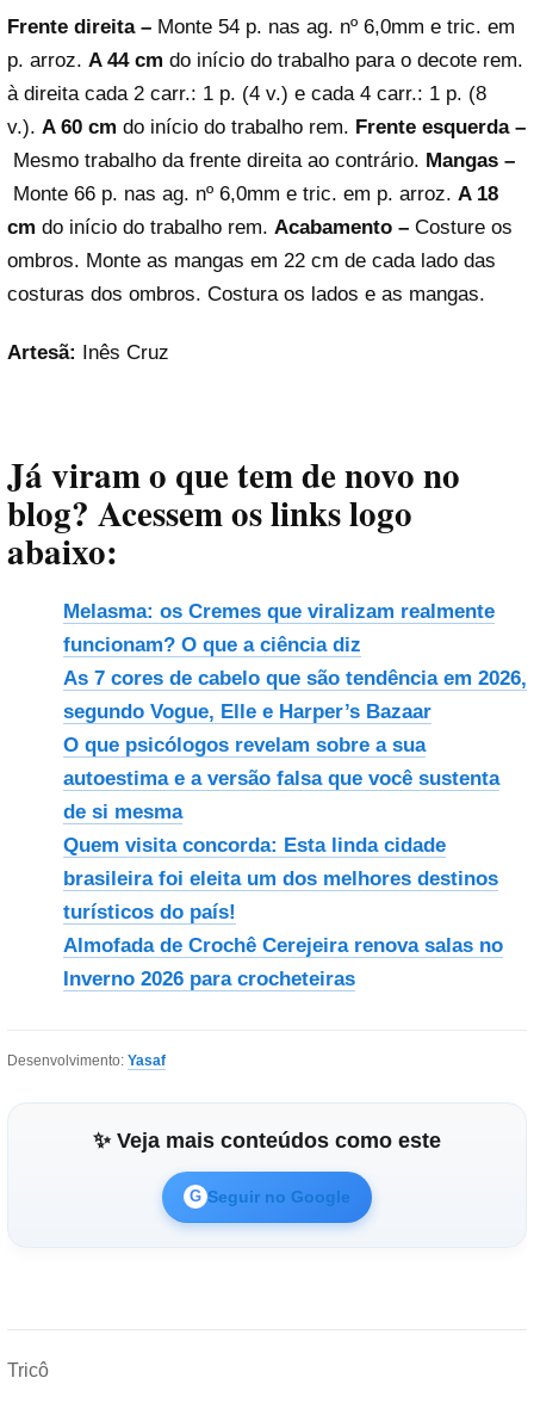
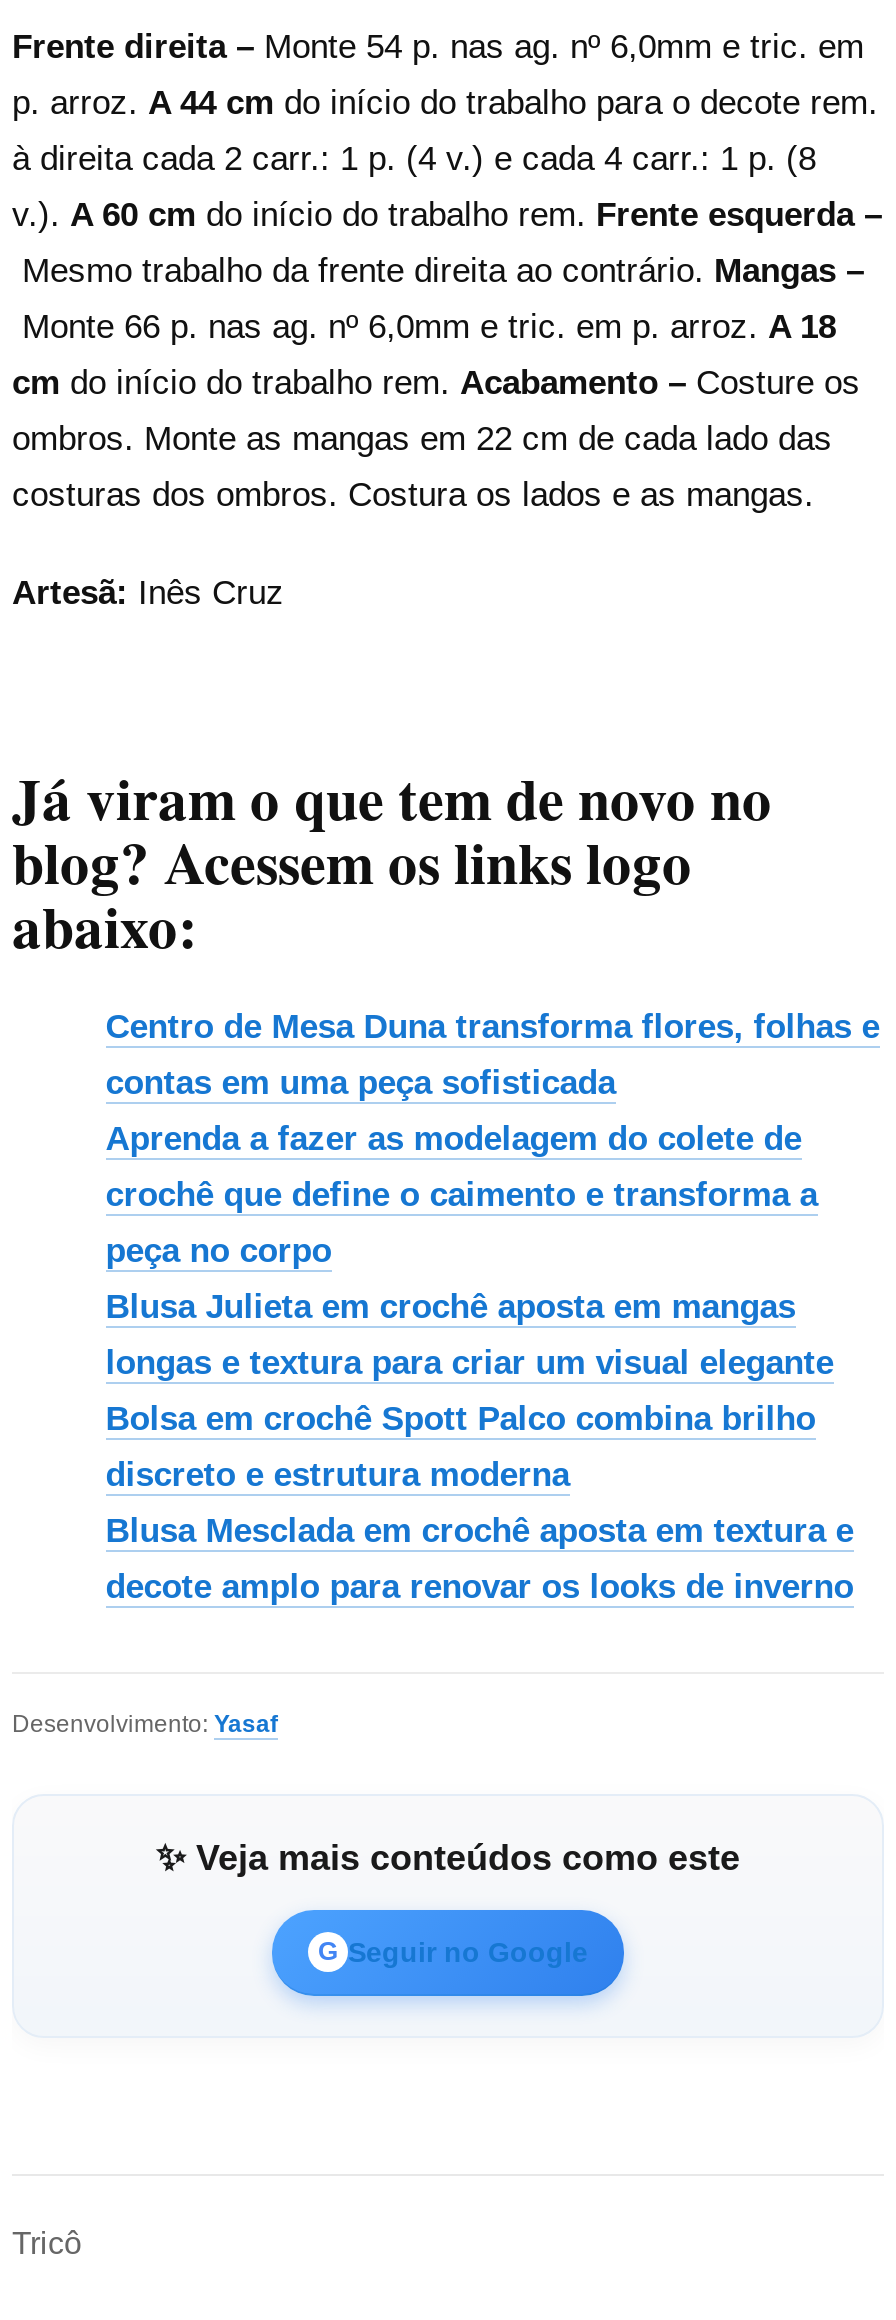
- Melasma: os Cremes que viralizam realmente
- funcionam? O que a ciência diz
- As 7 cores de cabelo que são tendência em 2026,
- segundo Vogue, Elle e Harper’s Bazaar
- O que psicólogos revelam sobre a sua
- autoestima e a versão falsa que você sustenta
- de si mesma
- Quem visita concorda: Esta linda cidade
- brasileira foi eleita um dos melhores destinos
- turísticos do país!
- Almofada de Crochê Cerejeira renova salas no
- Inverno 2026 para crocheteiras
+ Centro de Mesa Duna transforma flores, folhas e
+ contas em uma peça sofisticada
+ Aprenda a fazer as modelagem do colete de
+ crochê que define o caimento e transforma a
+ peça no corpo
+ Blusa Julieta em crochê aposta em mangas
+ longas e textura para criar um visual elegante
+ Bolsa em crochê Spott Palco combina brilho
+ discreto e estrutura moderna
+ Blusa Mesclada em crochê aposta em textura e
+ decote amplo para renovar os looks de inverno
